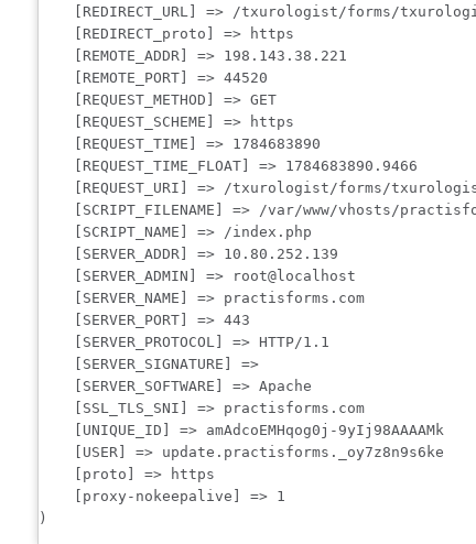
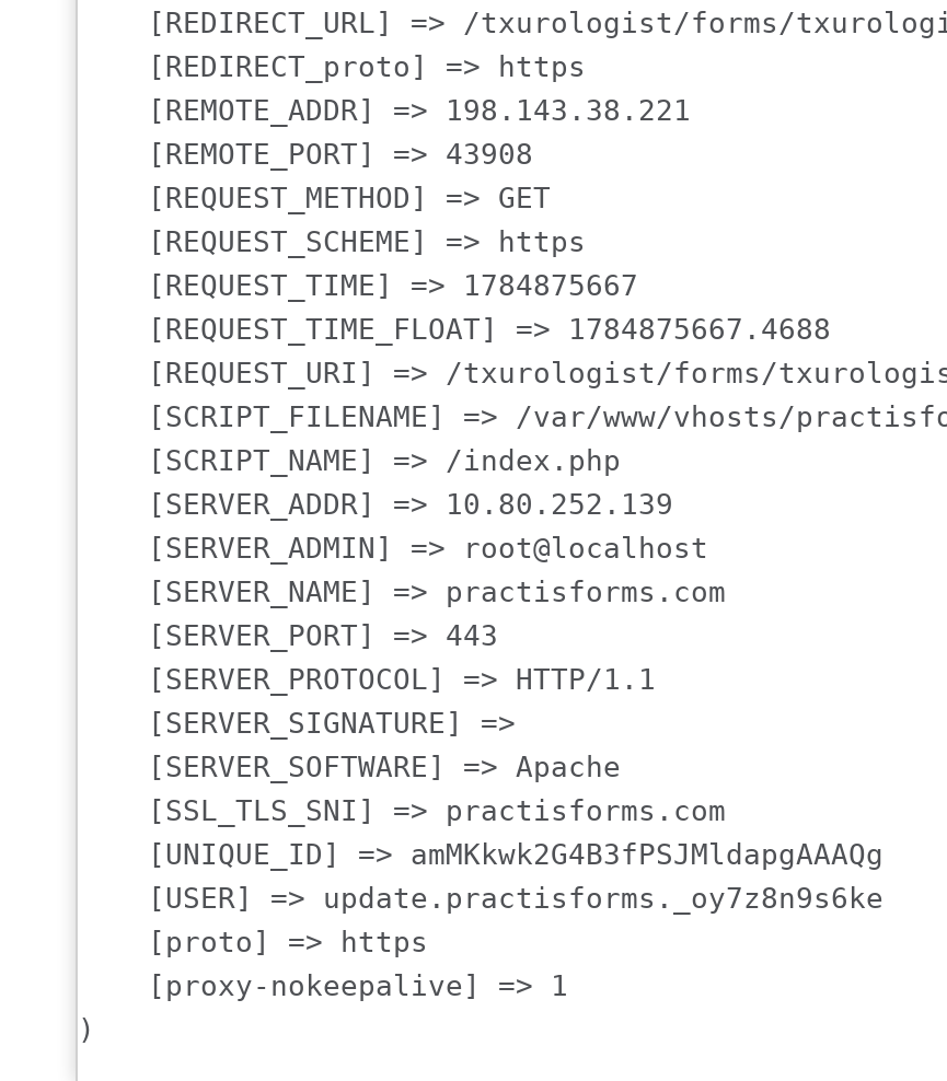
- [REMOTE_PORT] => 44520
+ [REMOTE_PORT] => 43908

- [REQUEST_TIME] => 1784683890
+ [REQUEST_TIME] => 1784875667

- [REQUEST_TIME_FLOAT] => 1784683890.9466
+ [REQUEST_TIME_FLOAT] => 1784875667.4688

- [UNIQUE_ID] => amAdcoEMHqog0j-9yIj98AAAAMk
+ [UNIQUE_ID] => amMKkwk2G4B3fPSJMldapgAAAQg
